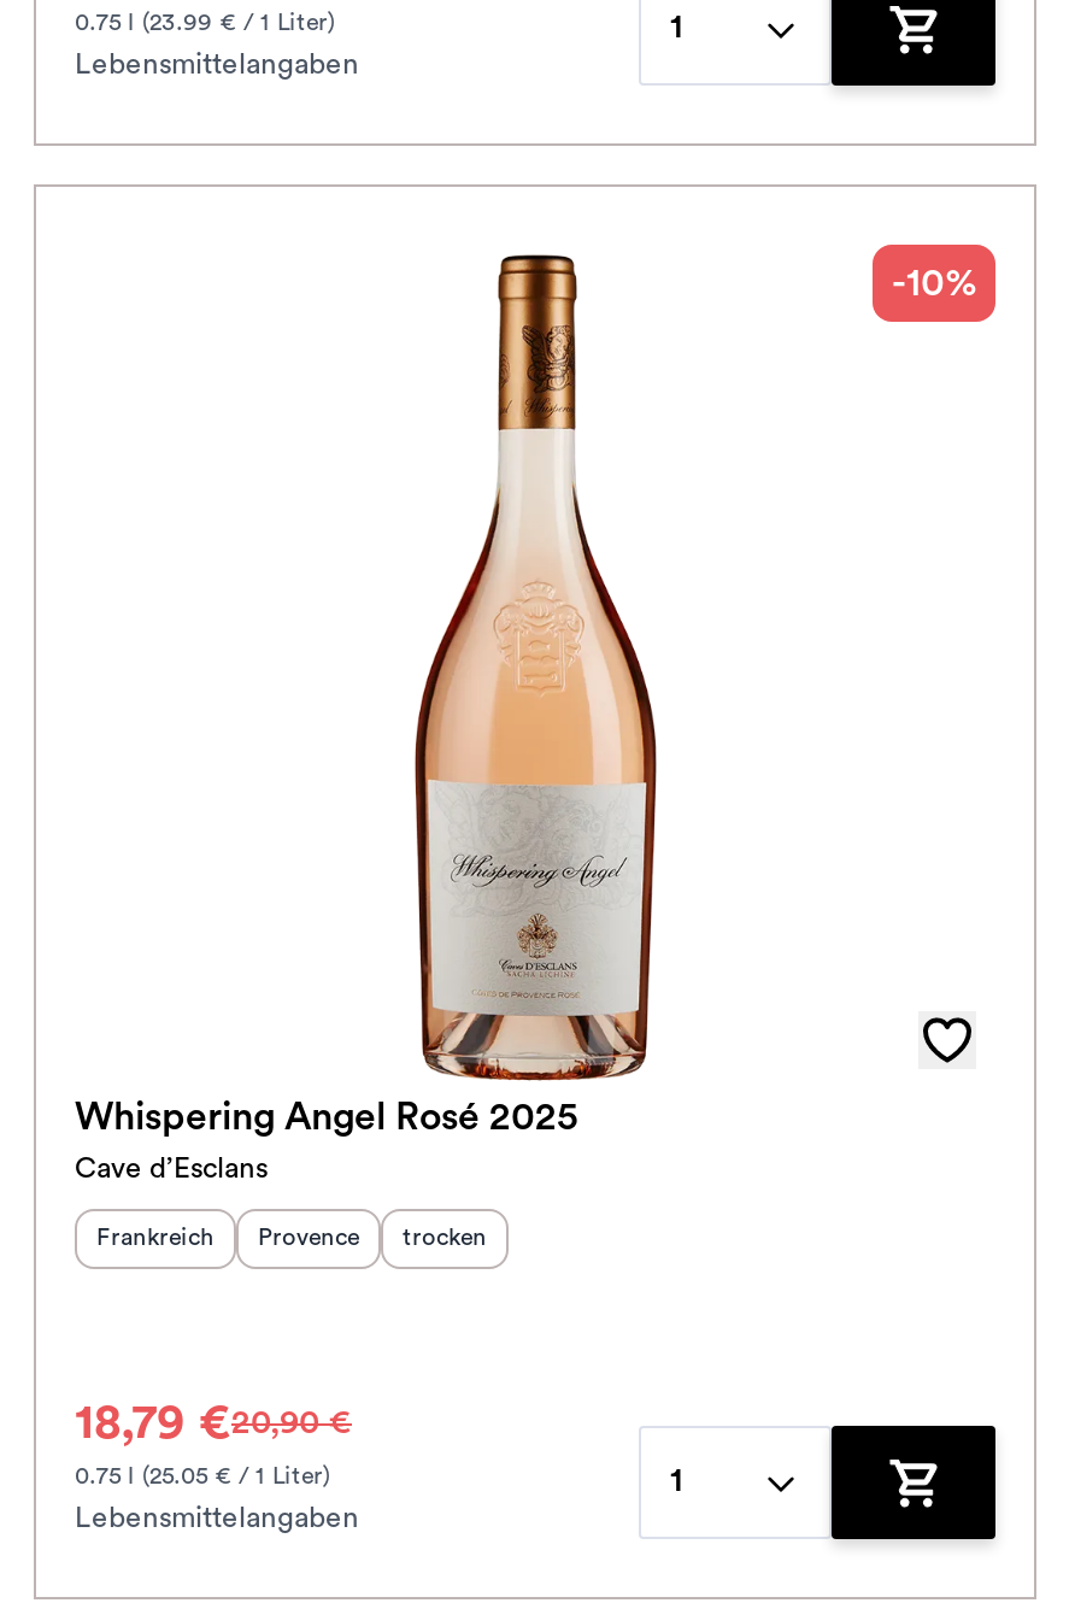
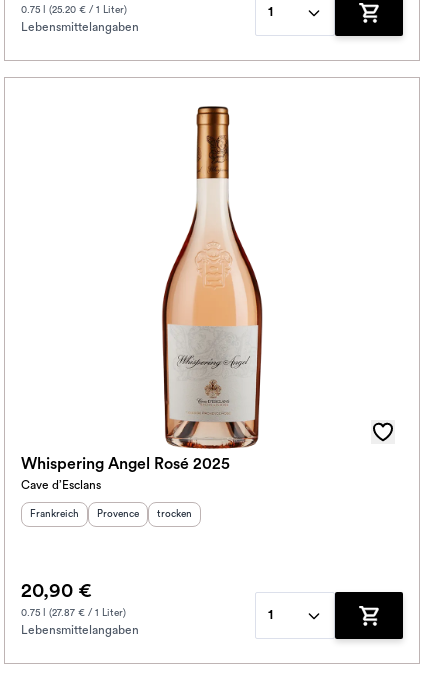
- 0.75 l (23.99 € / 1 Liter)
+ 0.75 l (25.20 € / 1 Liter)

- -10%

- 18,79 €20,90 €
- 0.75 l (25.05 € / 1 Liter)
+ 20,90 €
+ 0.75 l (27.87 € / 1 Liter)
